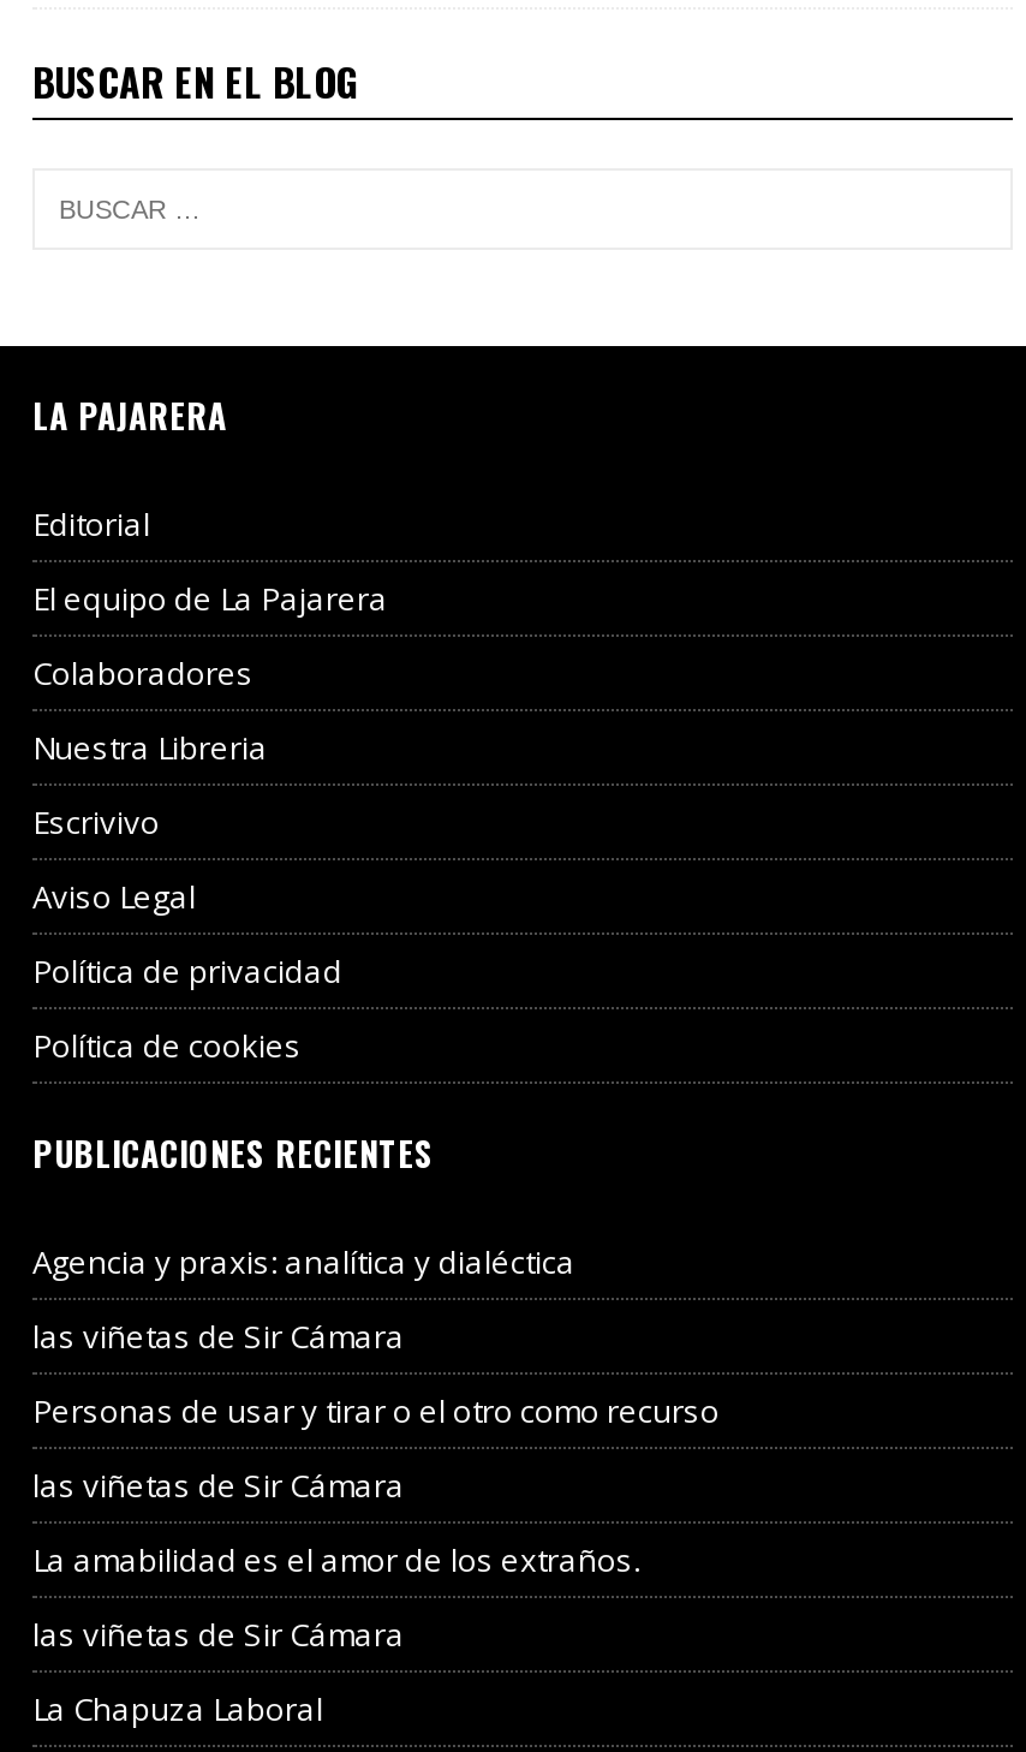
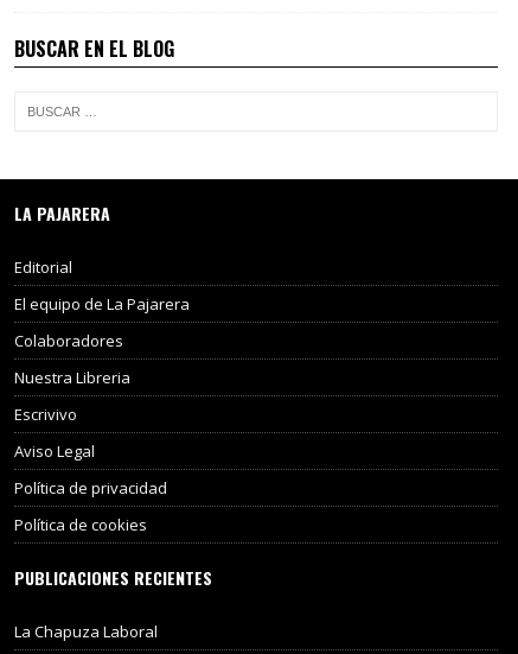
- Agencia y praxis: analítica y dialéctica
- las viñetas de Sir Cámara
- Personas de usar y tirar o el otro como recurso
- las viñetas de Sir Cámara
- La amabilidad es el amor de los extraños.
- las viñetas de Sir Cámara
